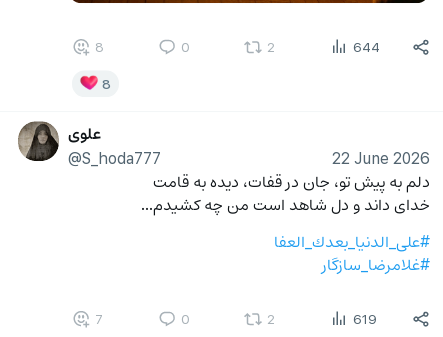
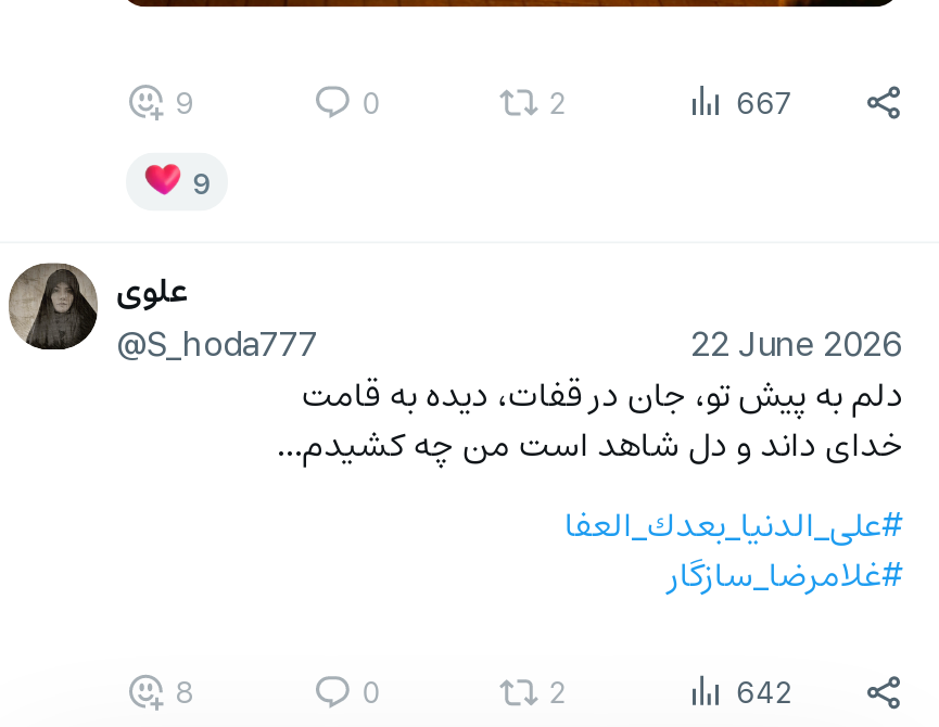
- 8
+ 9

- 644
+ 667

- 8
+ 9

- 7
+ 8

- 619
+ 642
